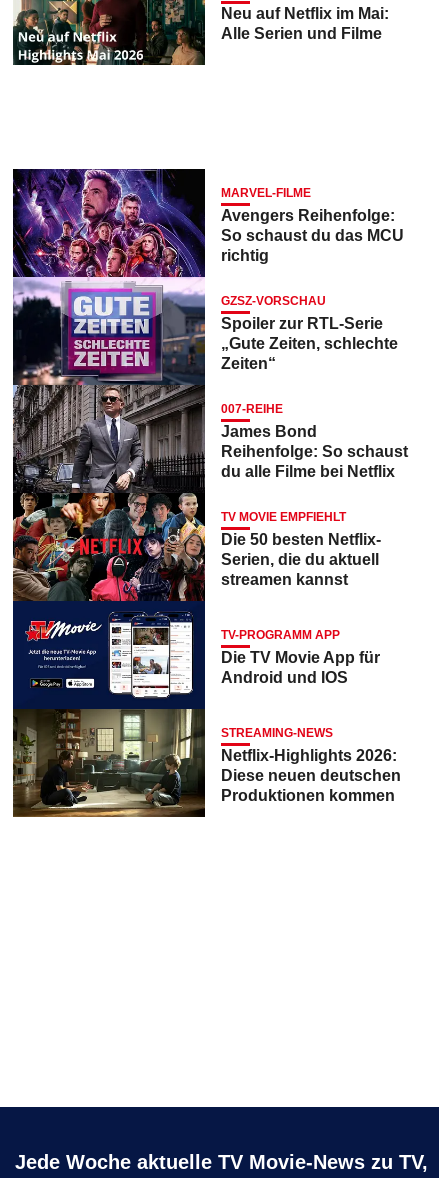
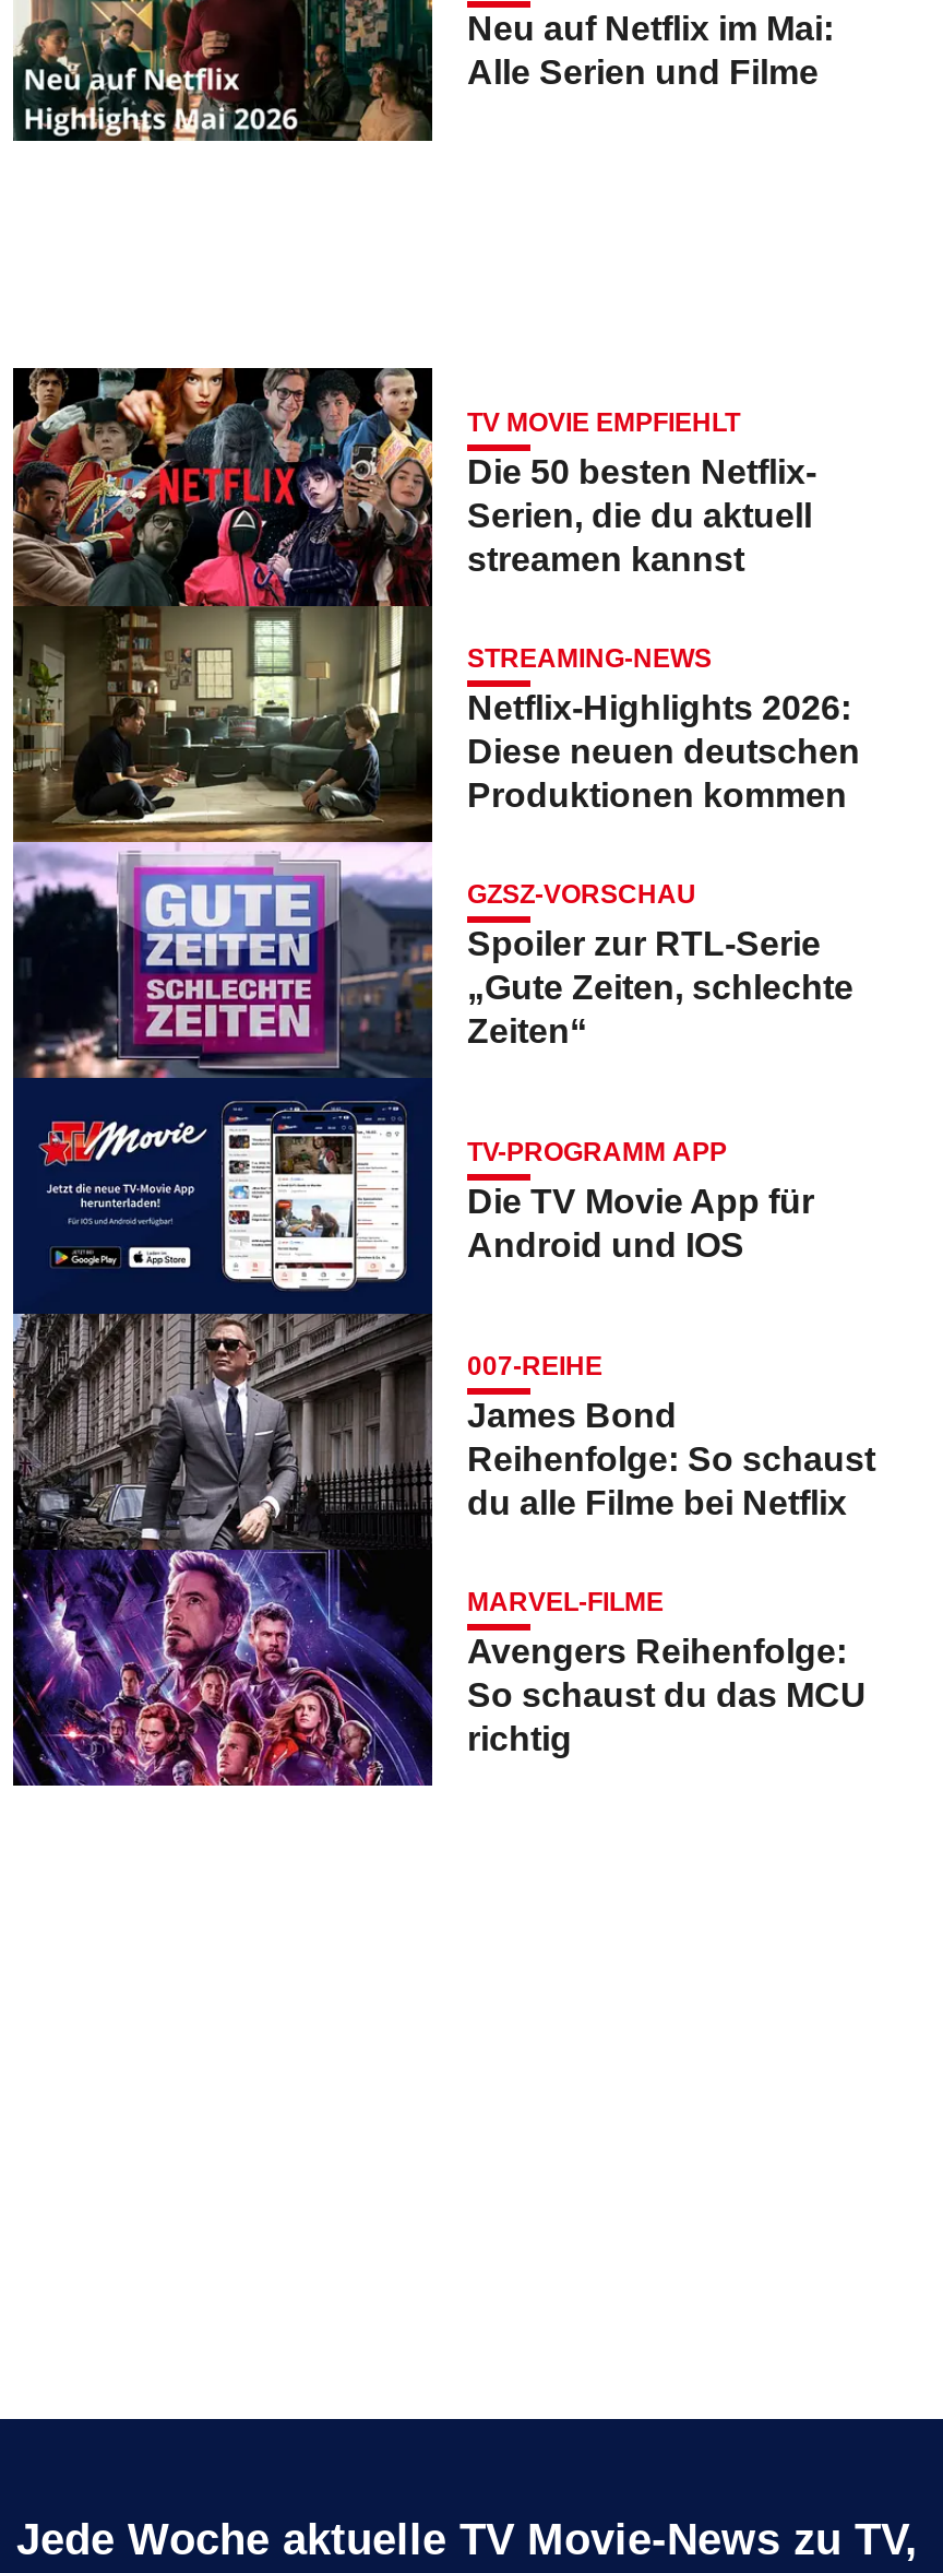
moved down: MARVEL-FILME | Avengers Reihenfolge: | So schaust du das MCU | richtig

- [image]
+ [image]

moved up: GZSZ-VORSCHAU | Spoiler zur RTL-Serie | „Gute Zeiten, schlechte | ... | Diese neuen deutschen | Produktionen kommen
